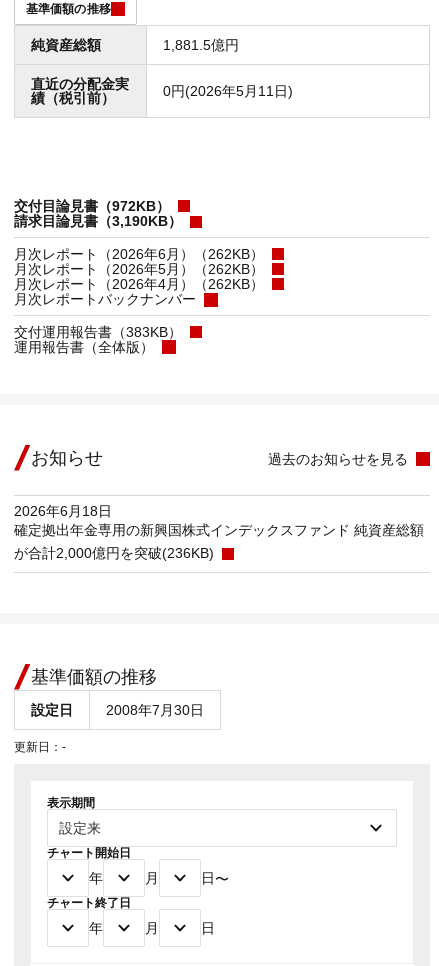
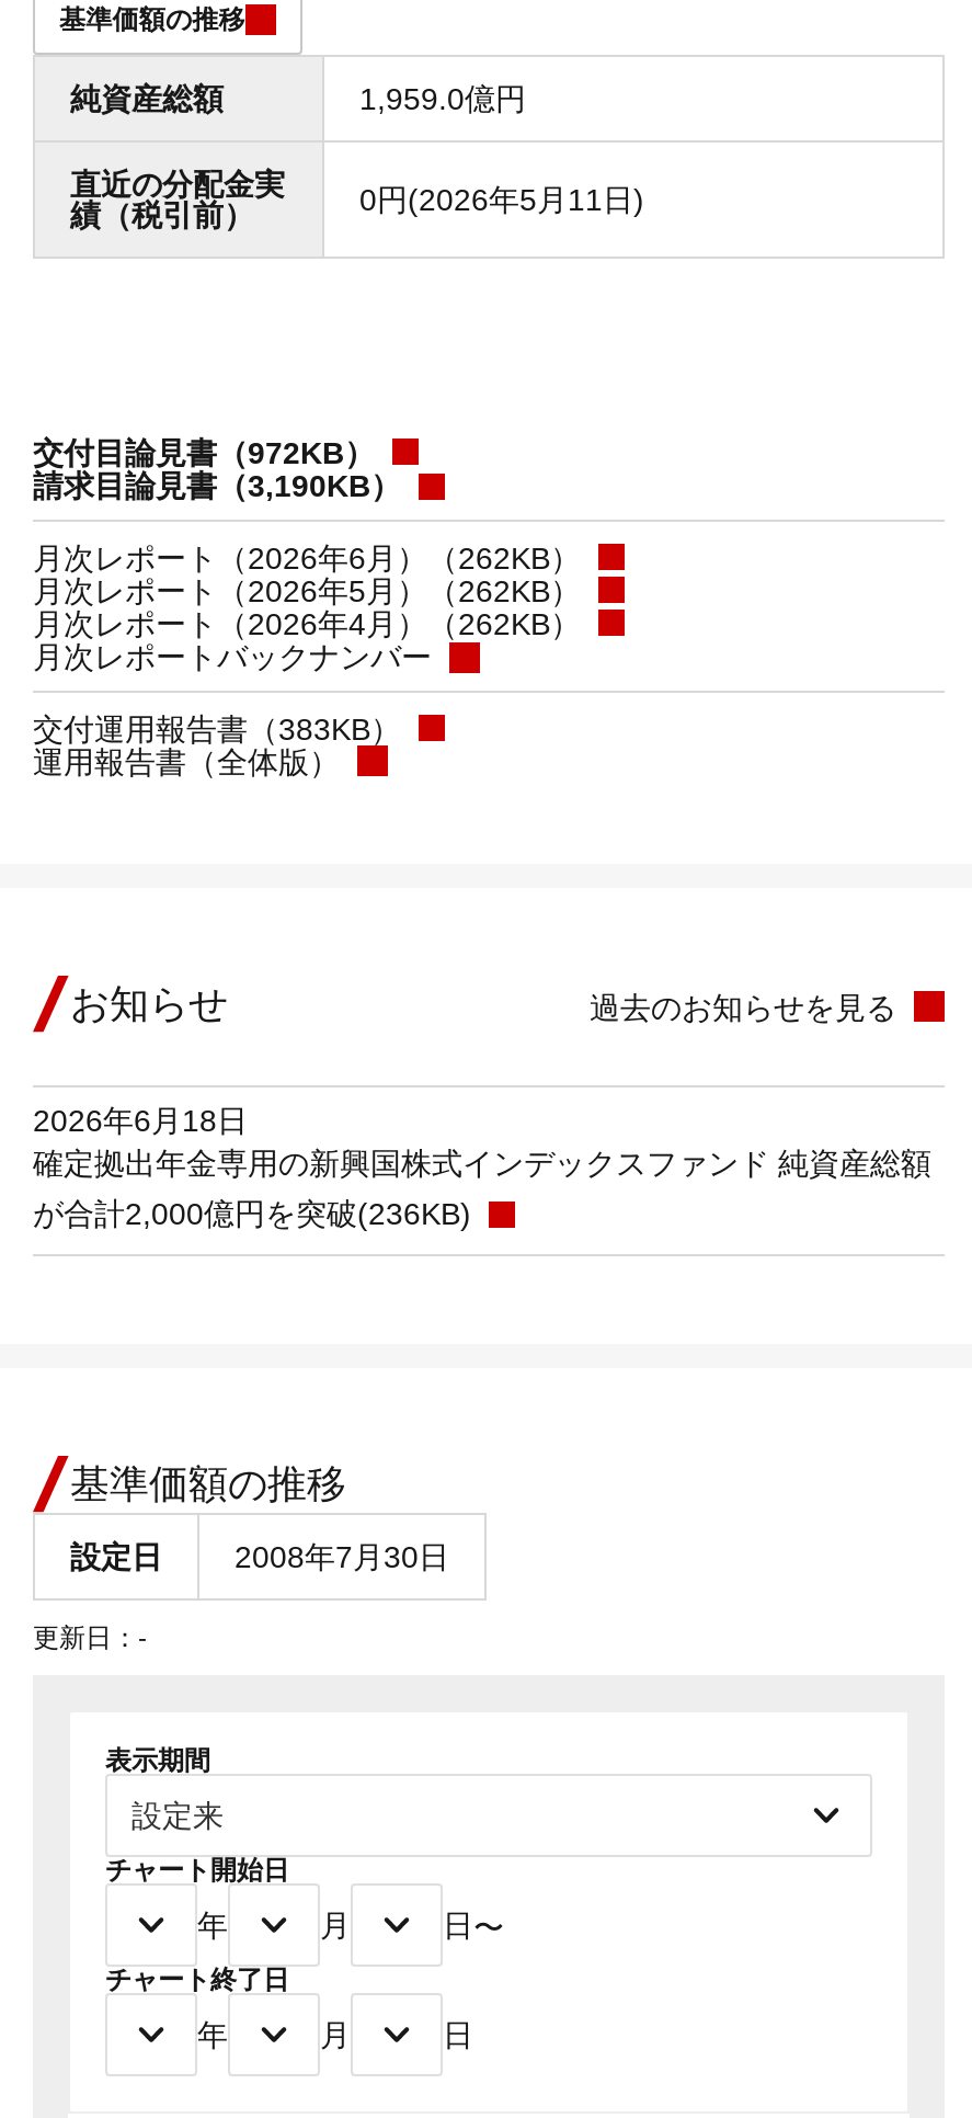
- 1,881.5億円
+ 1,959.0億円
